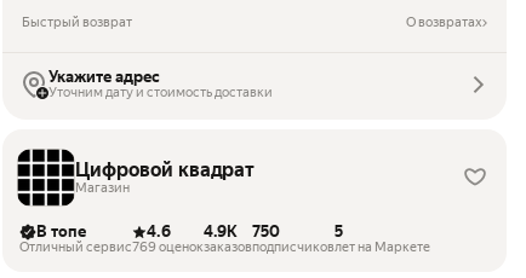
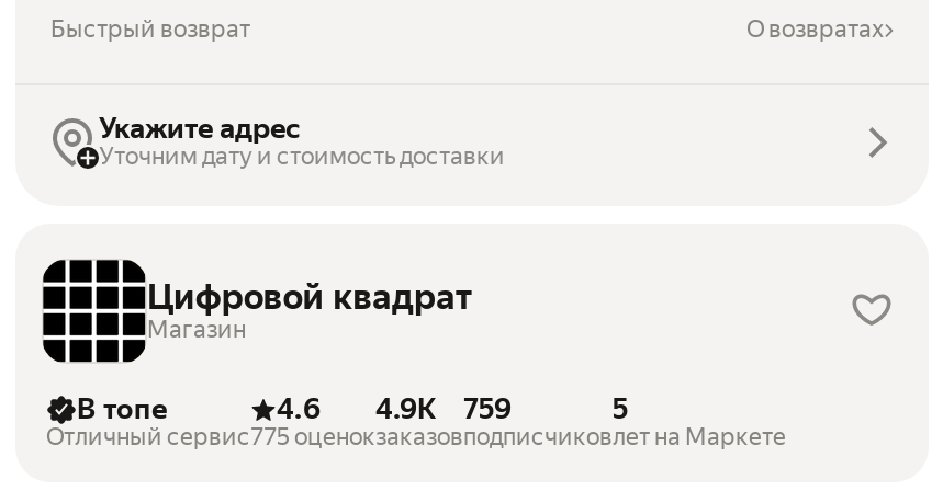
- 4.6 4.9K 750
+ 4.6 4.9K 759

- 769 оценок
+ 775 оценок
